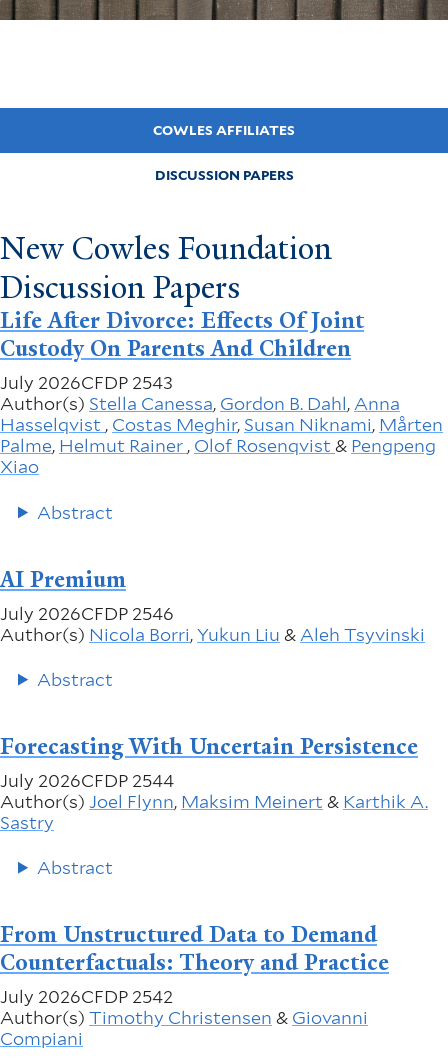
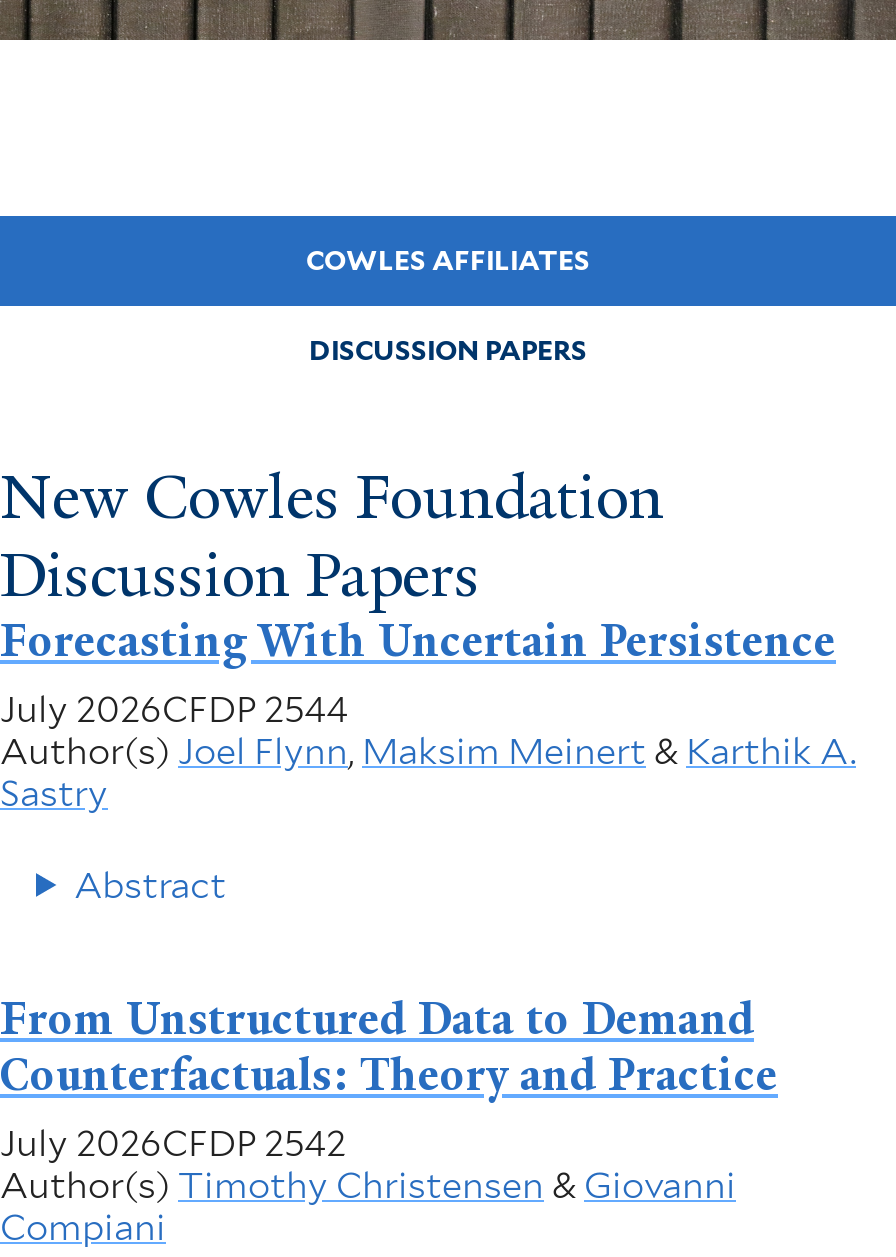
- Life After Divorce: Effects Of Joint
- Custody On Parents And Children
- July 2026CFDP 2543
- Author(s) Stella Canessa, Gordon B. Dahl, Anna
- Hasselqvist, Costas Meghir, Susan Niknami, Mårten
- Palme, Helmut Rainer, Olof Rosenqvist & Pengpeng
- Xiao
- Abstract
- AI Premium
- July 2026CFDP 2546
- Author(s) Nicola Borri, Yukun Liu & Aleh Tsyvinski
- Abstract
